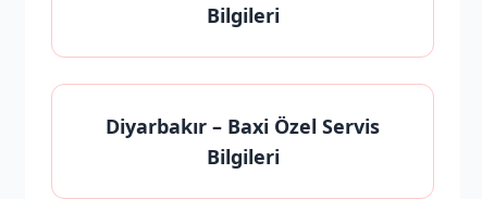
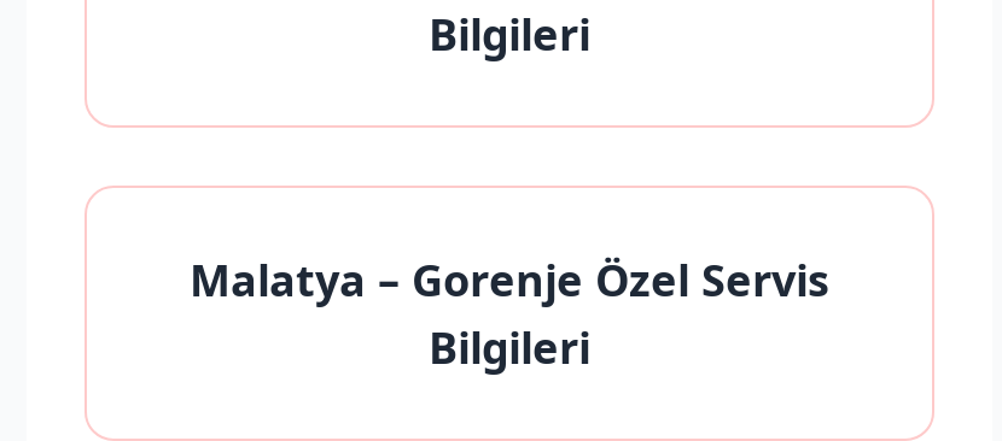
- Diyarbakır – Baxi Özel Servis
+ Malatya – Gorenje Özel Servis
